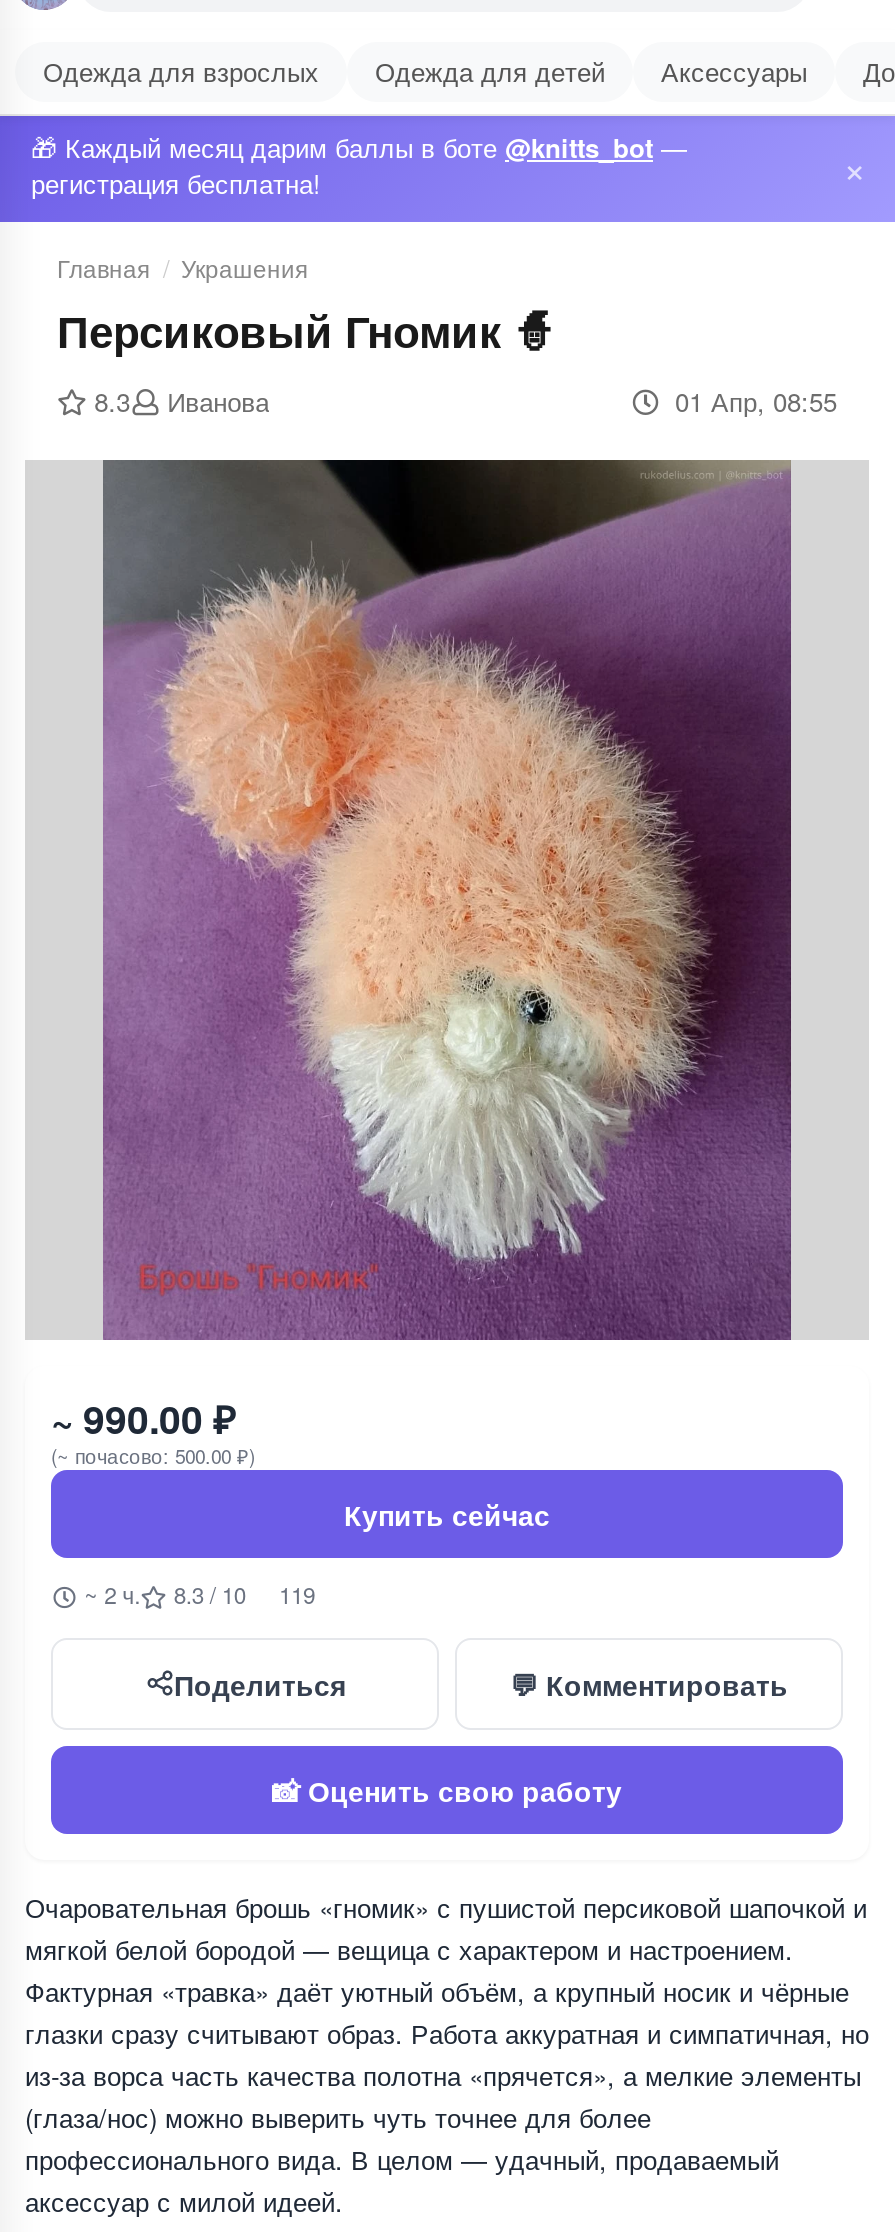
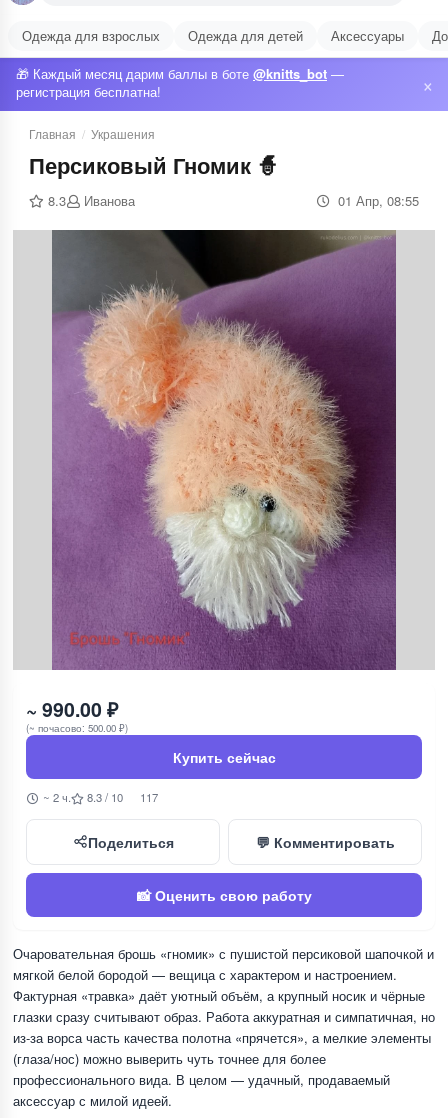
- ~ 2 ч. 8.3 / 10 119
+ ~ 2 ч. 8.3 / 10 117
